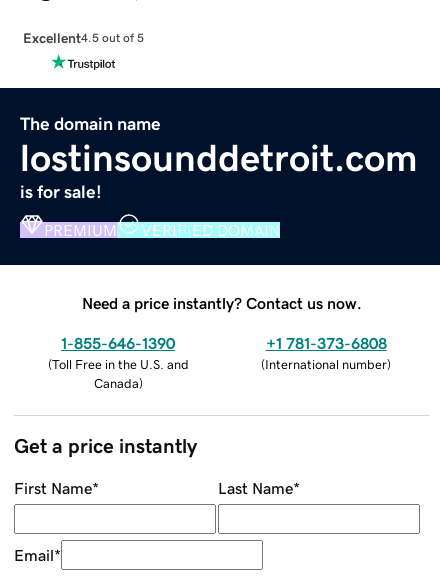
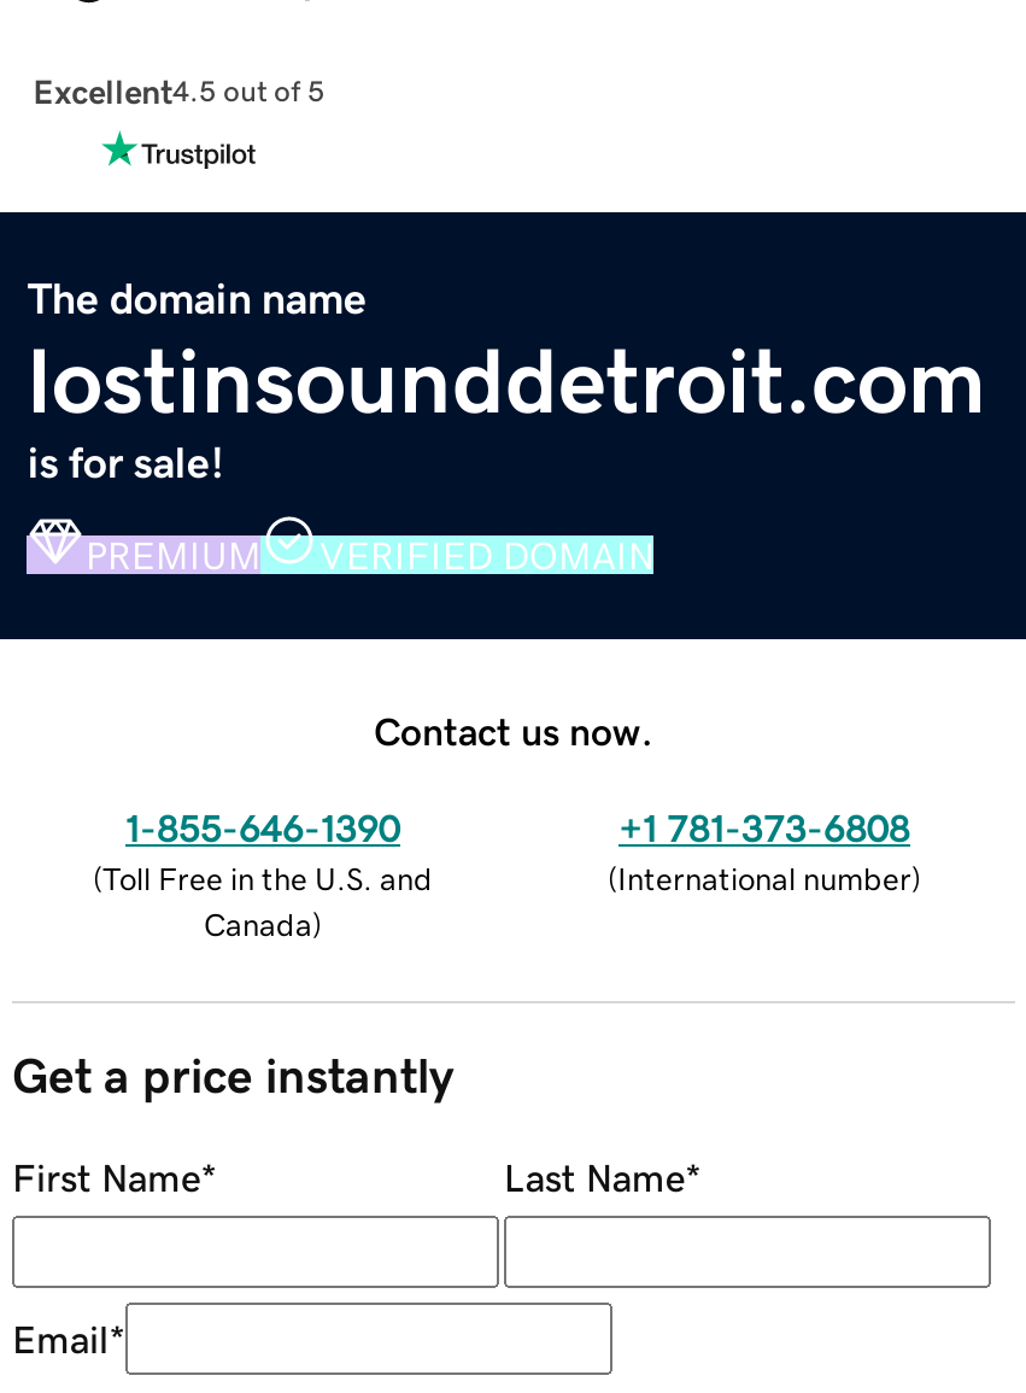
- Need a price instantly? Contact us now.
+ Contact us now.
